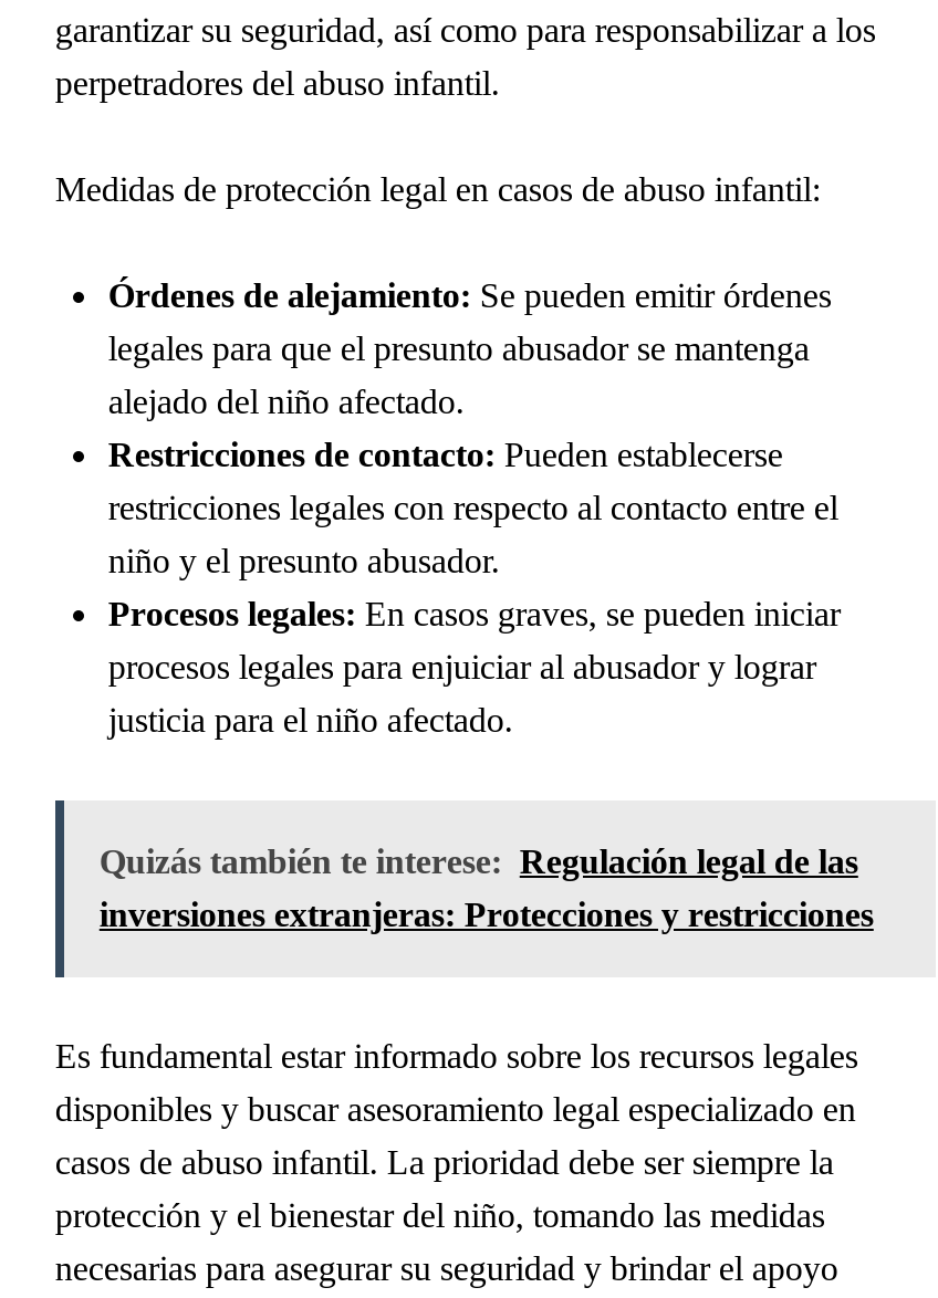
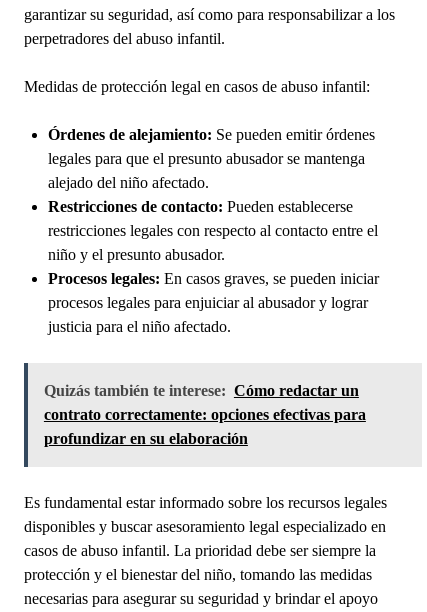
- Quizás también te interese: Regulación legal de las
- inversiones extranjeras: Protecciones y restricciones
+ Quizás también te interese: Cómo redactar un
+ contrato correctamente: opciones efectivas para
+ profundizar en su elaboración
